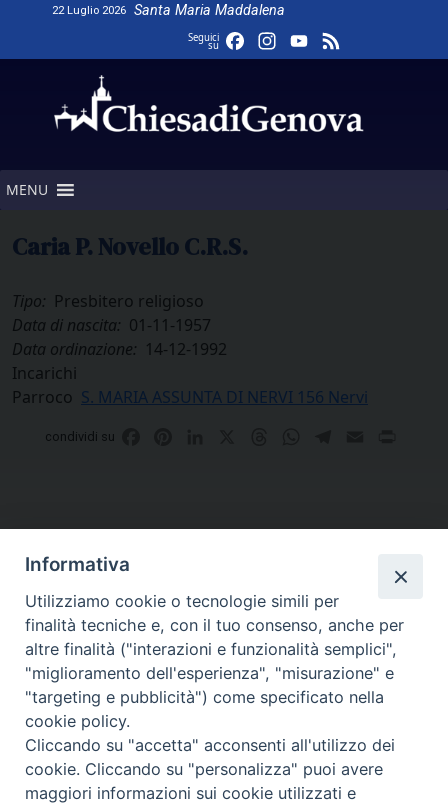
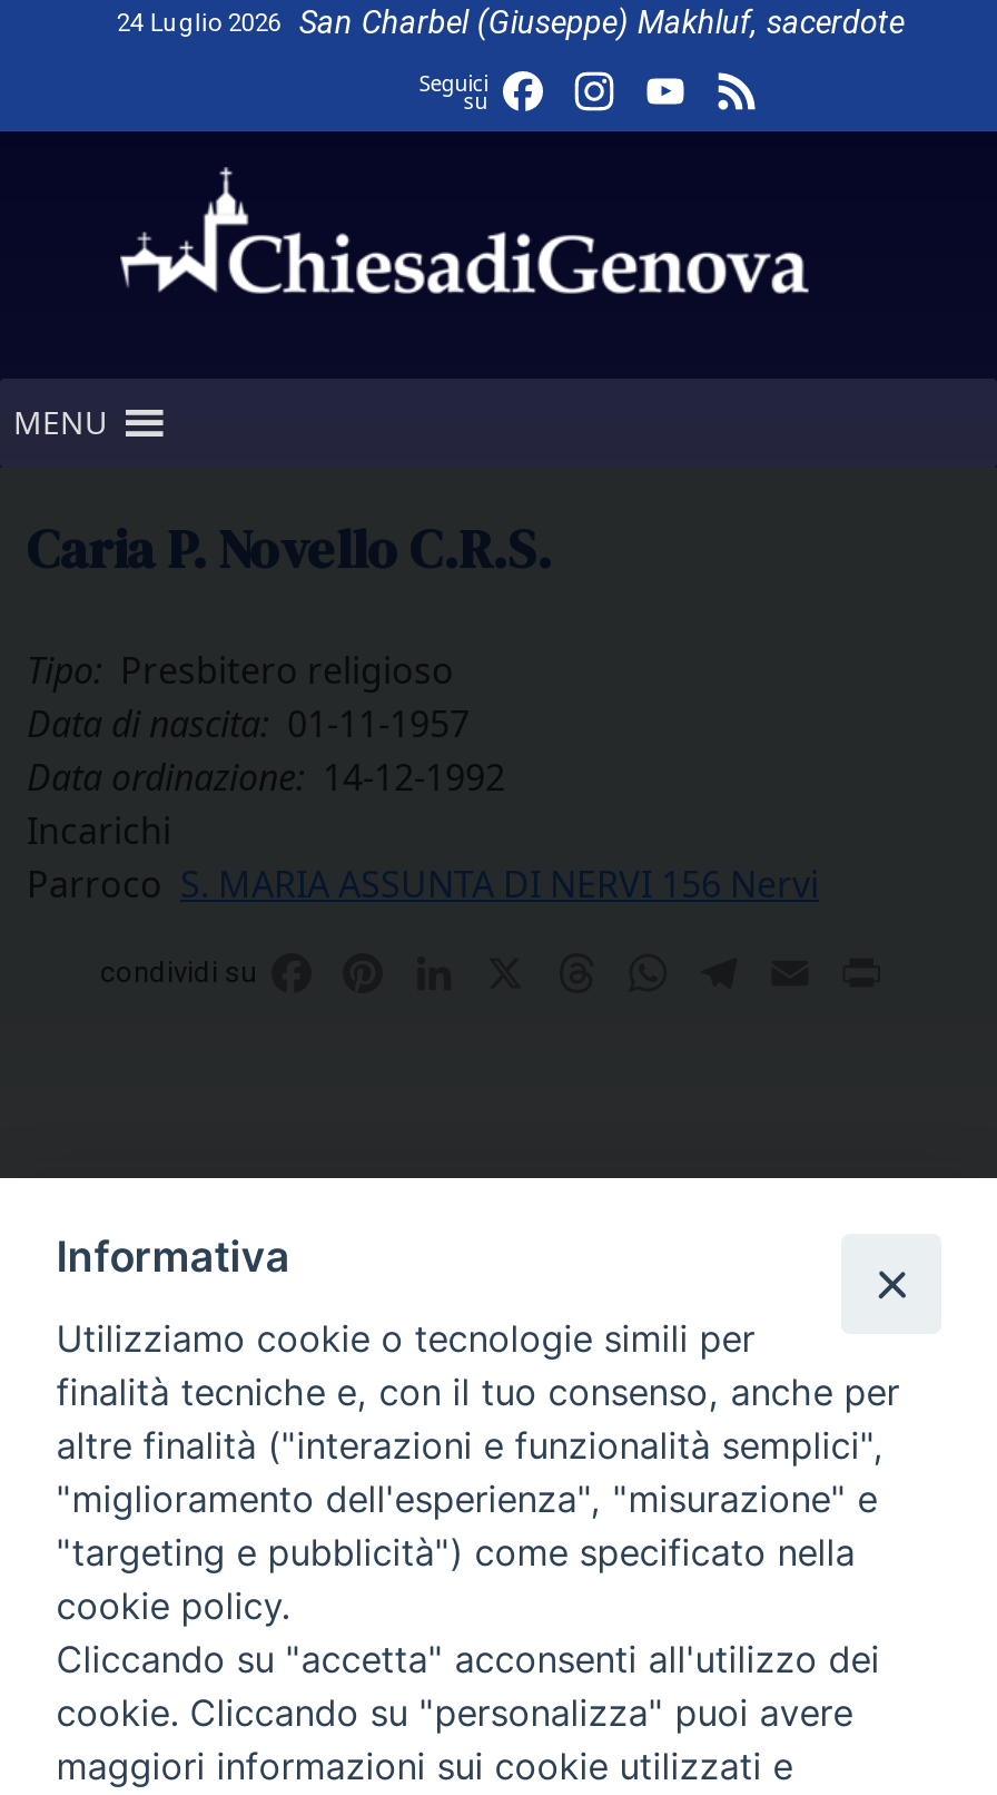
- 22 Luglio 2026
- Santa Maria Maddalena
+ 24 Luglio 2026
+ San Charbel (Giuseppe) Makhluf, sacerdote
